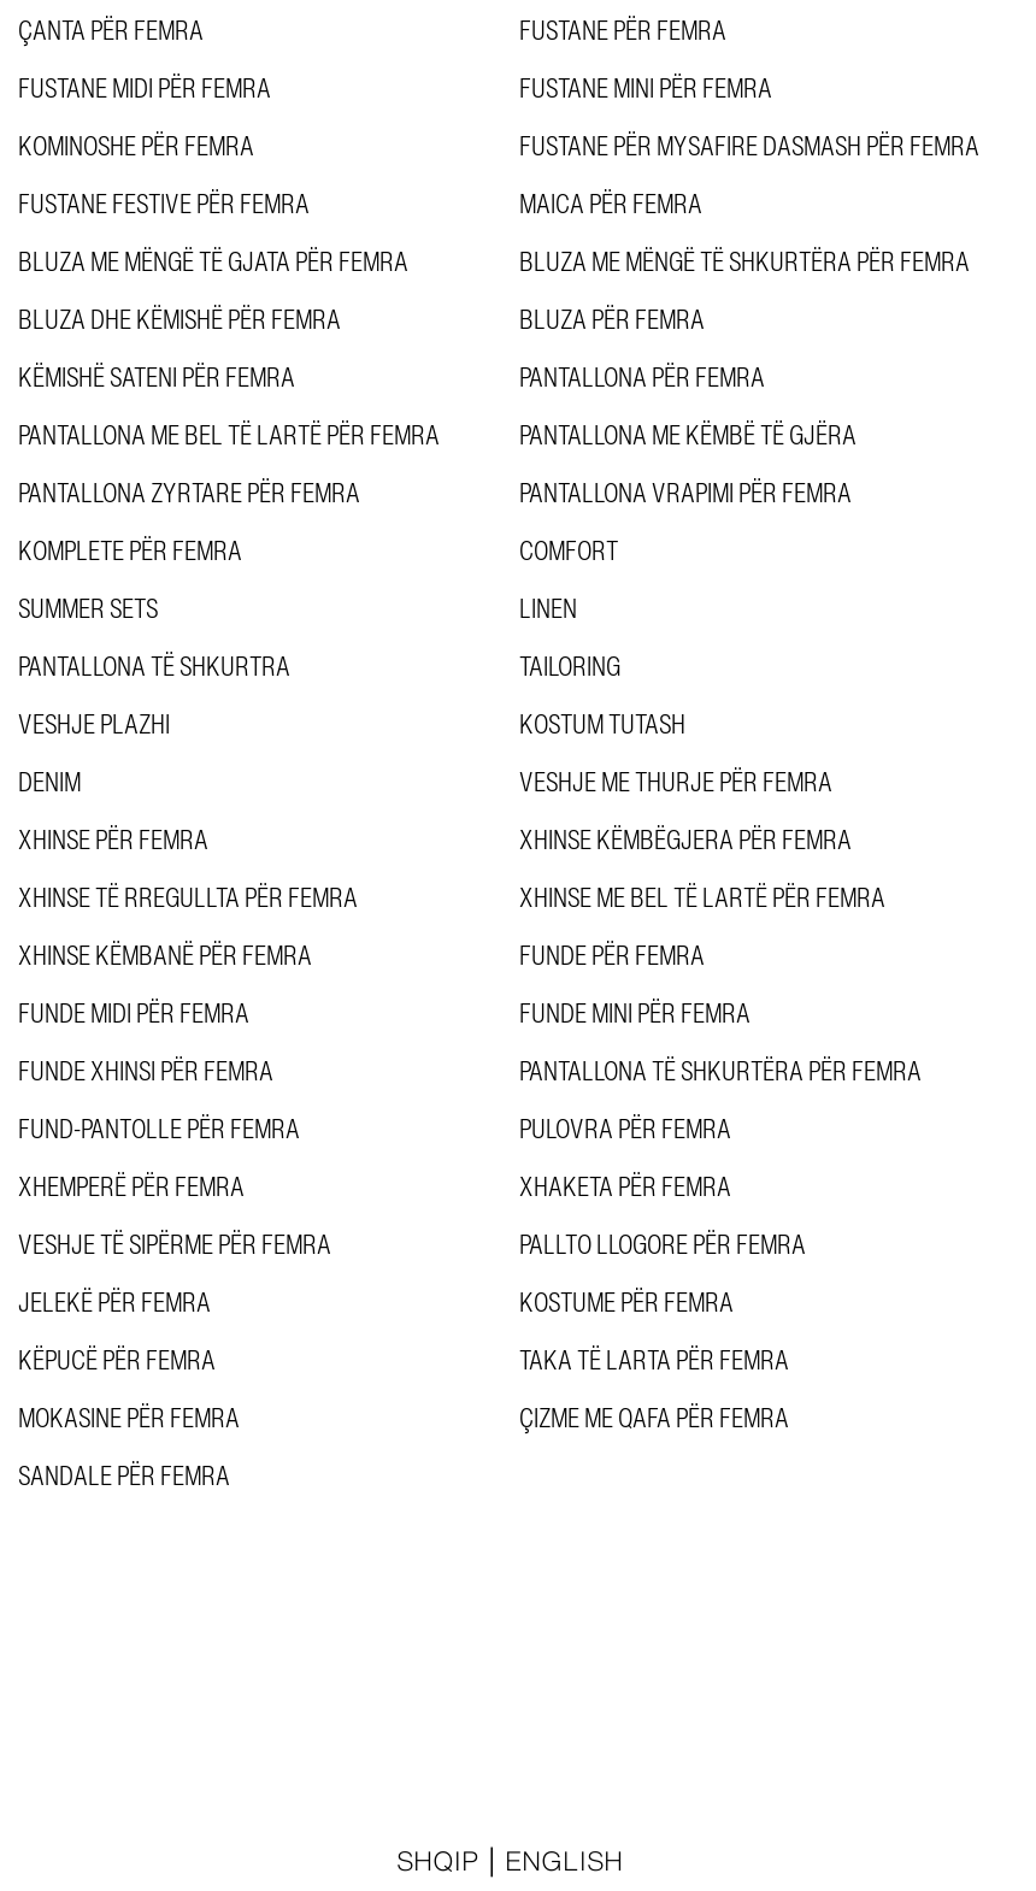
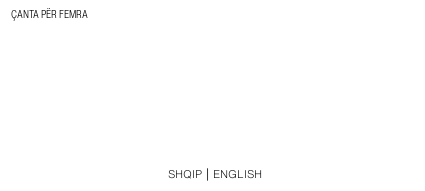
- FUSTANE PËR FEMRA
- FUSTANE MIDI PËR FEMRA
- FUSTANE MINI PËR FEMRA
- KOMINOSHE PËR FEMRA
- FUSTANE PËR MYSAFIRE DASMASH PËR FEMRA
- FUSTANE FESTIVE PËR FEMRA
- MAICA PËR FEMRA
- BLUZA ME MËNGË TË GJATA PËR FEMRA
- BLUZA ME MËNGË TË SHKURTËRA PËR FEMRA
- BLUZA DHE KËMISHË PËR FEMRA
- BLUZA PËR FEMRA
- KËMISHË SATENI PËR FEMRA
- PANTALLONA PËR FEMRA
- PANTALLONA ME BEL TË LARTË PËR FEMRA
- PANTALLONA ME KËMBË TË GJËRA
- PANTALLONA ZYRTARE PËR FEMRA
- PANTALLONA VRAPIMI PËR FEMRA
- KOMPLETE PËR FEMRA
- COMFORT
- SUMMER SETS
- LINEN
- PANTALLONA TË SHKURTRA
- TAILORING
- VESHJE PLAZHI
- KOSTUM TUTASH
- DENIM
- VESHJE ME THURJE PËR FEMRA
- XHINSE PËR FEMRA
- XHINSE KËMBËGJERA PËR FEMRA
- XHINSE TË RREGULLTA PËR FEMRA
- XHINSE ME BEL TË LARTË PËR FEMRA
- XHINSE KËMBANË PËR FEMRA
- FUNDE PËR FEMRA
- FUNDE MIDI PËR FEMRA
- FUNDE MINI PËR FEMRA
- FUNDE XHINSI PËR FEMRA
- PANTALLONA TË SHKURTËRA PËR FEMRA
- FUND-PANTOLLE PËR FEMRA
- PULOVRA PËR FEMRA
- XHEMPERË PËR FEMRA
- XHAKETA PËR FEMRA
- VESHJE TË SIPËRME PËR FEMRA
- PALLTO LLOGORE PËR FEMRA
- JELEKË PËR FEMRA
- KOSTUME PËR FEMRA
- KËPUCË PËR FEMRA
- TAKA TË LARTA PËR FEMRA
- MOKASINE PËR FEMRA
- ÇIZME ME QAFA PËR FEMRA
- SANDALE PËR FEMRA
